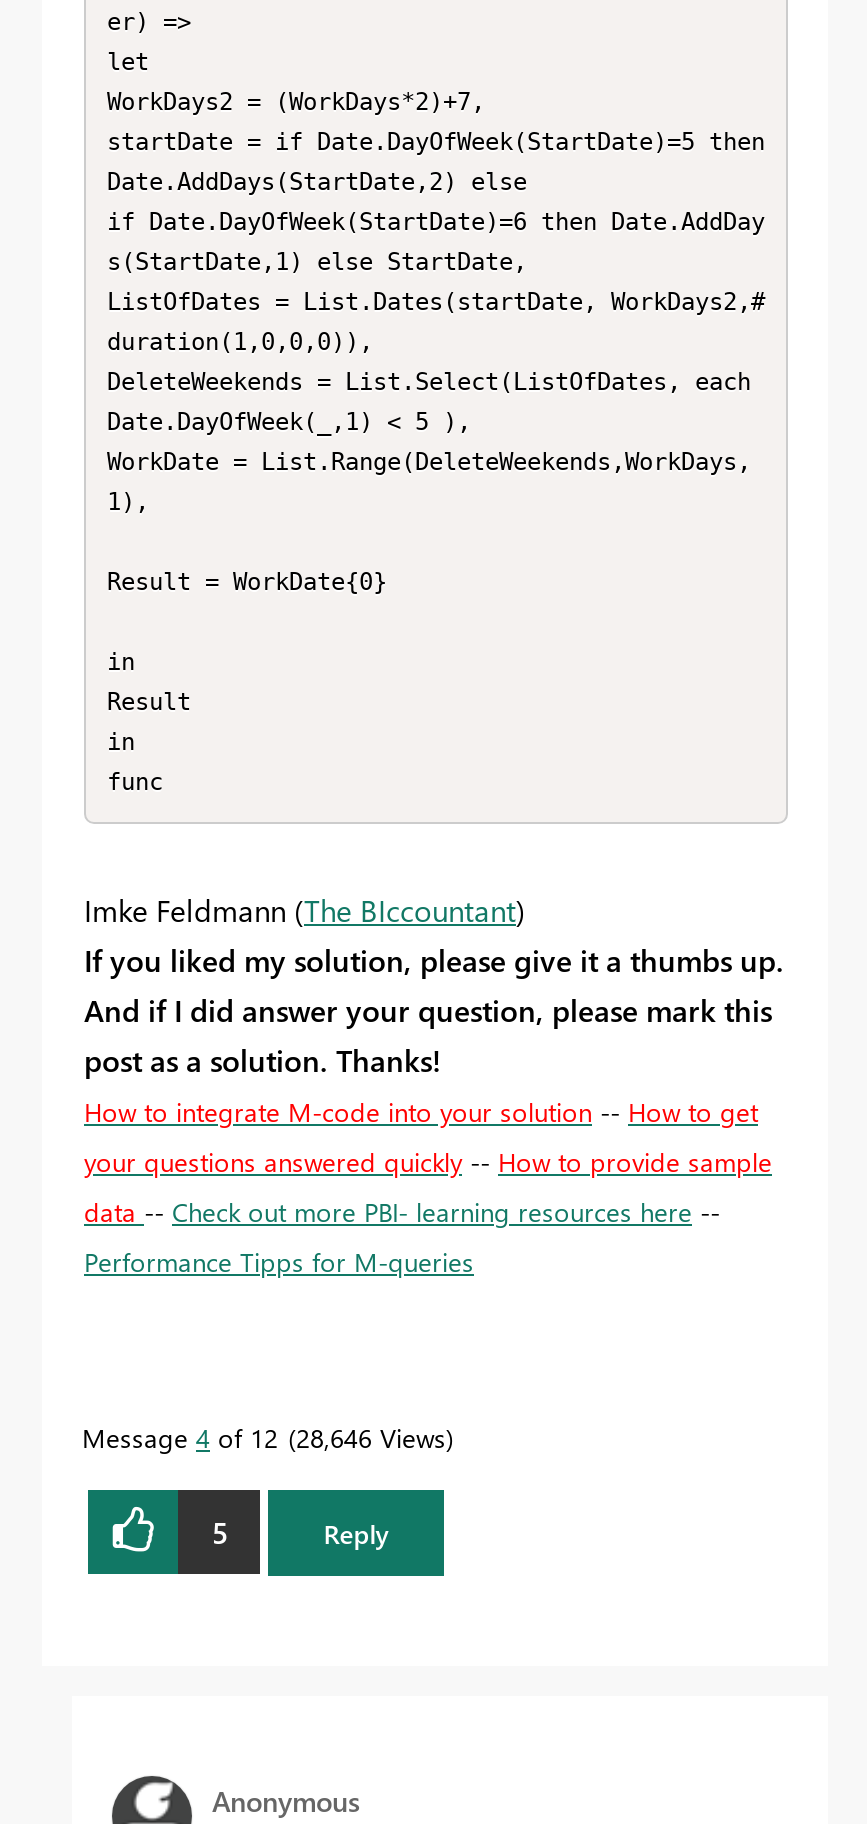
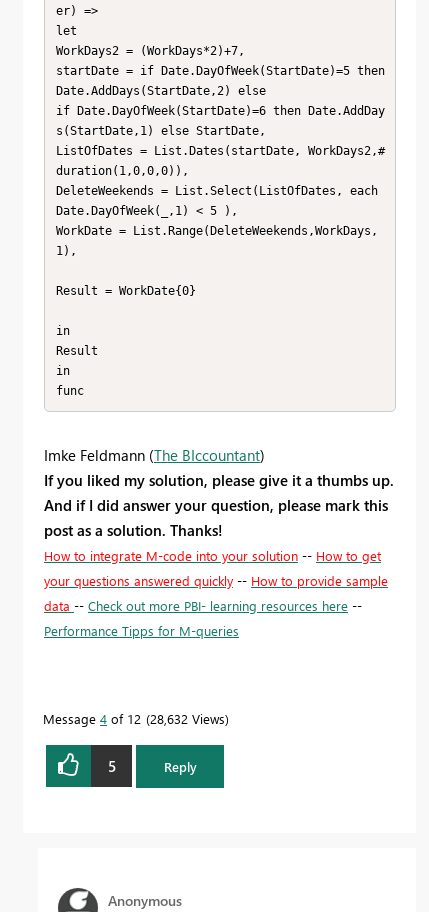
- Message 4 of 12 28,646 Views
+ Message 4 of 12 28,632 Views
